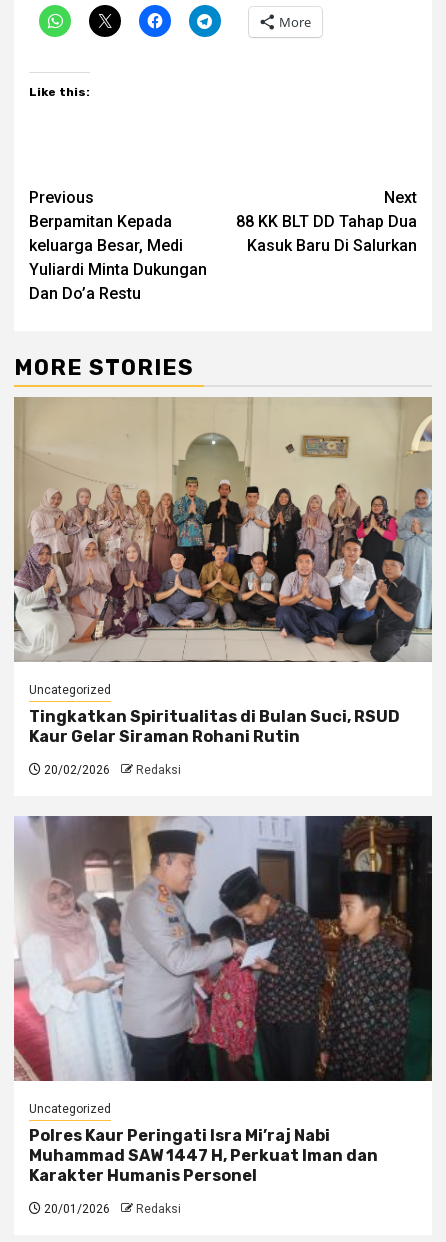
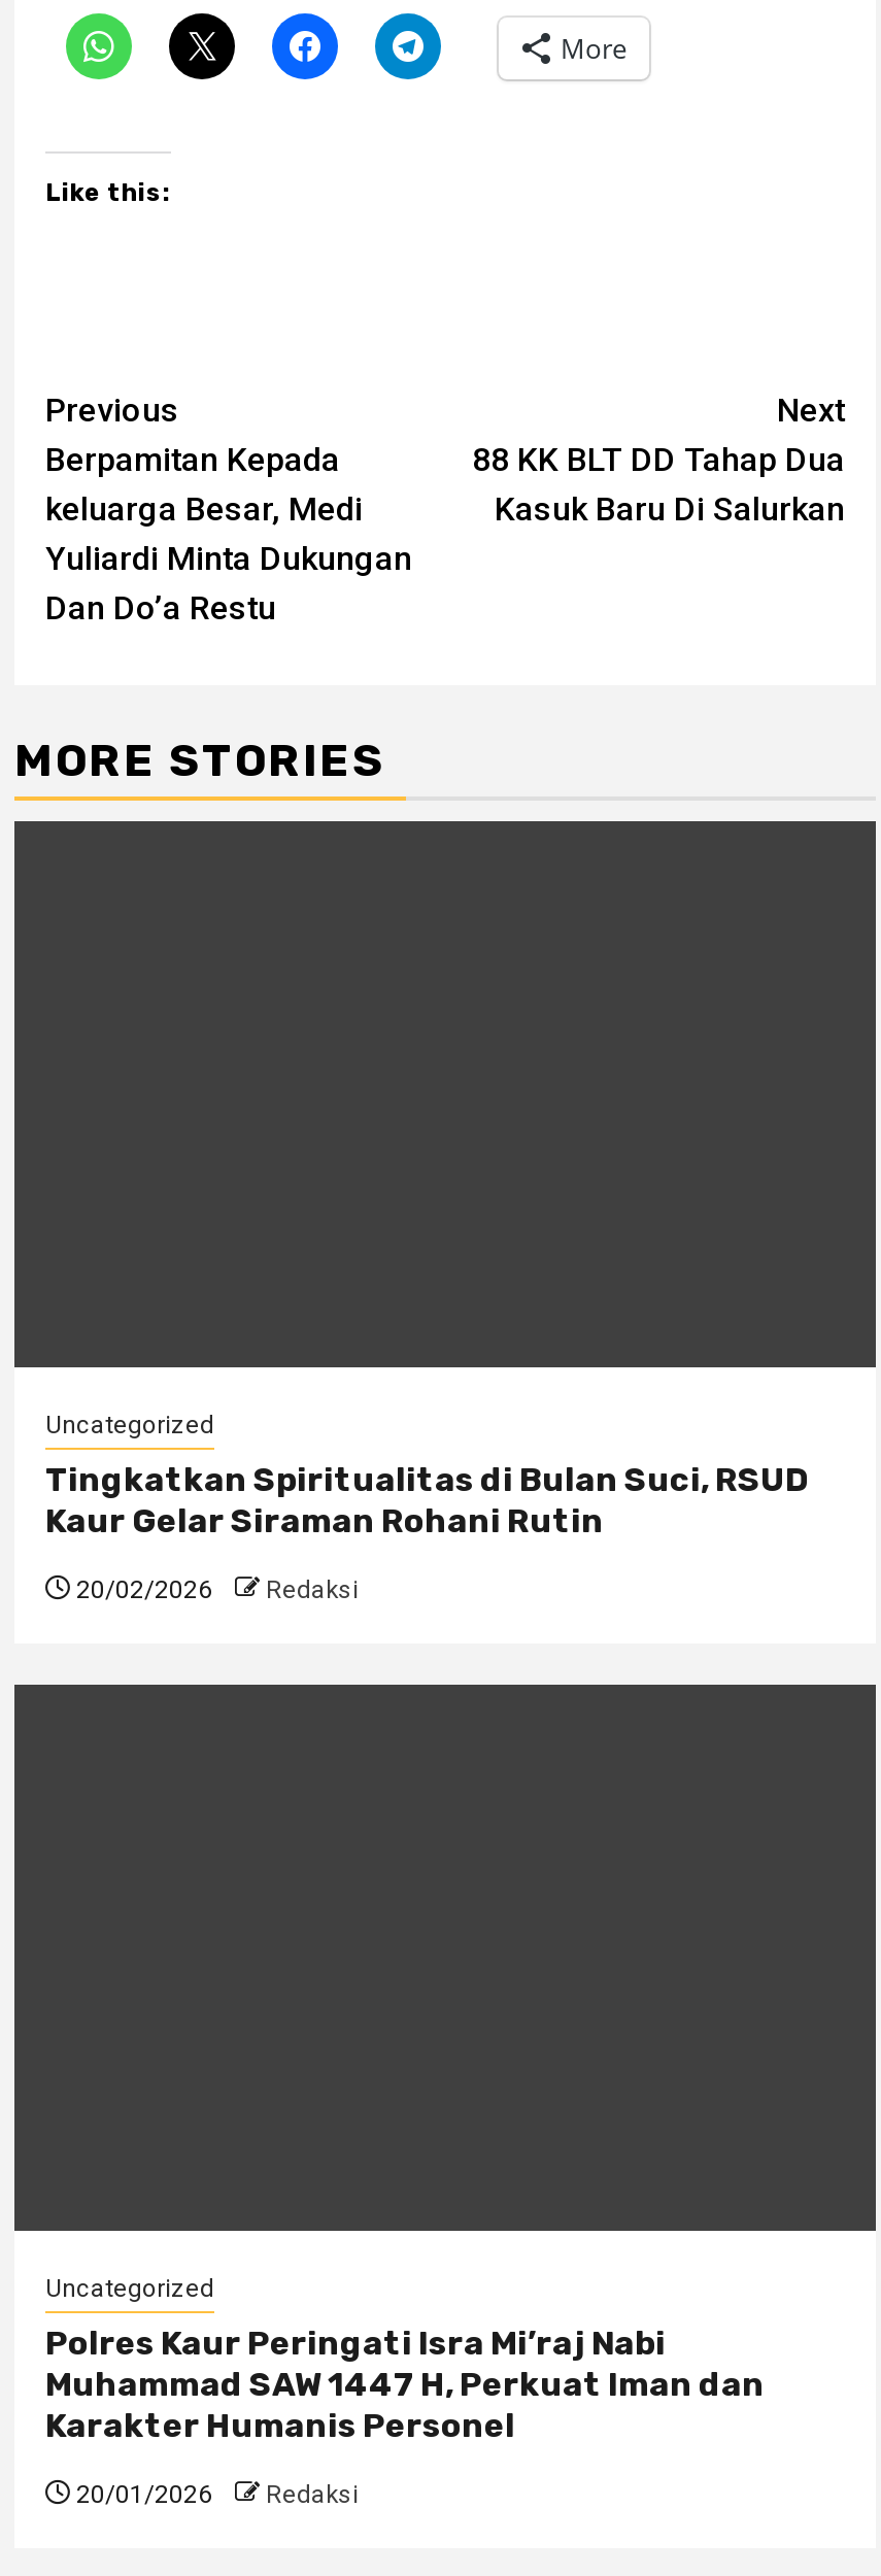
- [image]

- [image]
